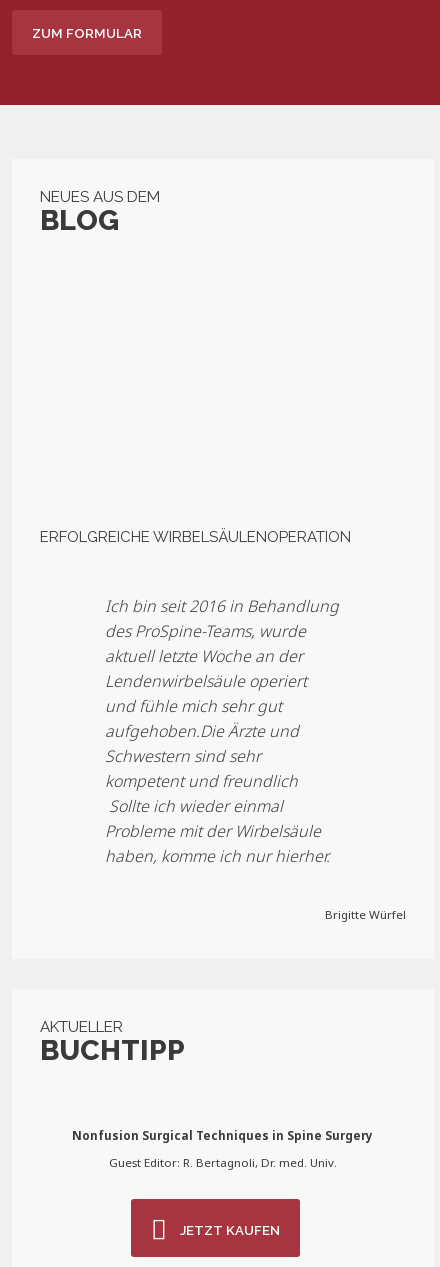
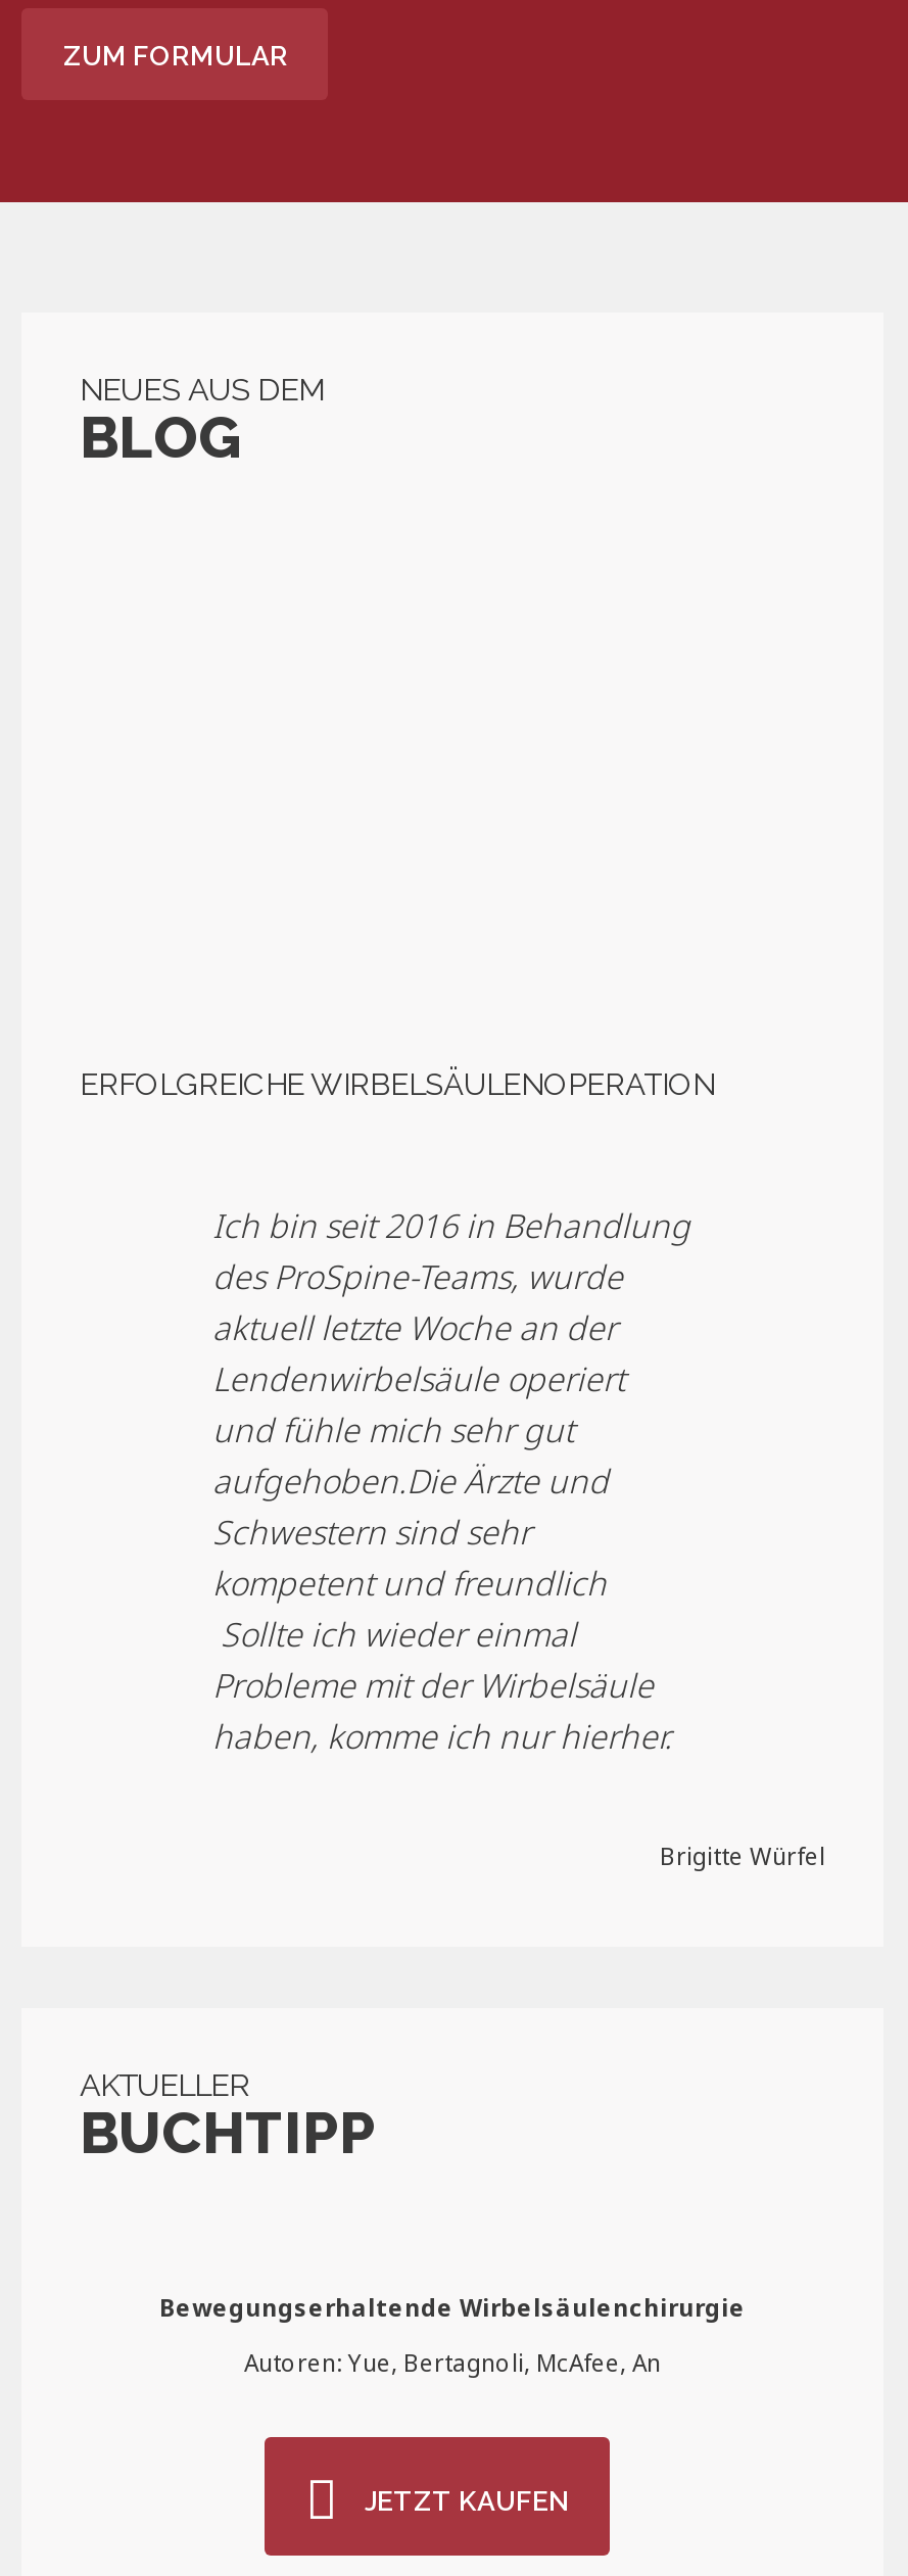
- Nonfusion Surgical Techniques in Spine Surgery
+ Bewegungserhaltende Wirbelsäulenchirurgie

- Guest Editor: R. Bertagnoli, Dr. med. Univ.
+ Autoren: Yue, Bertagnoli, McAfee, An
